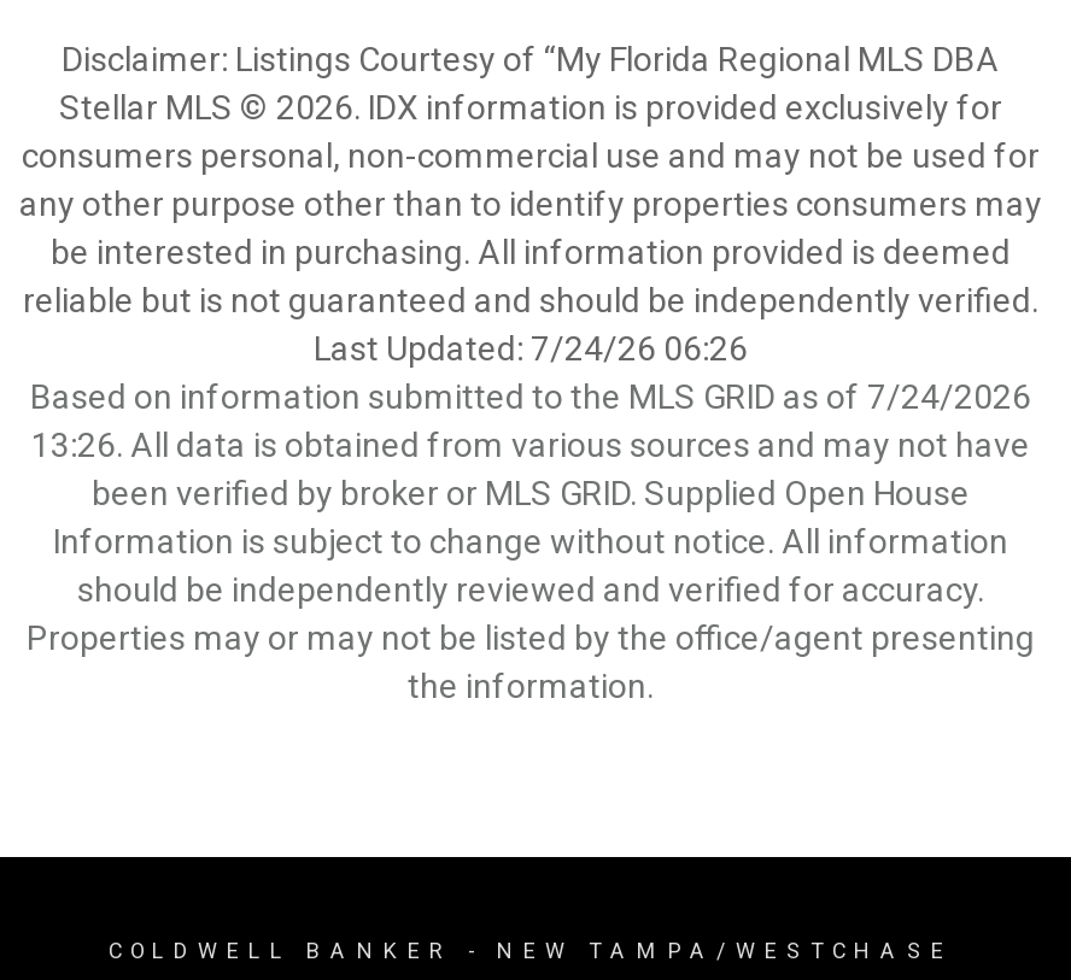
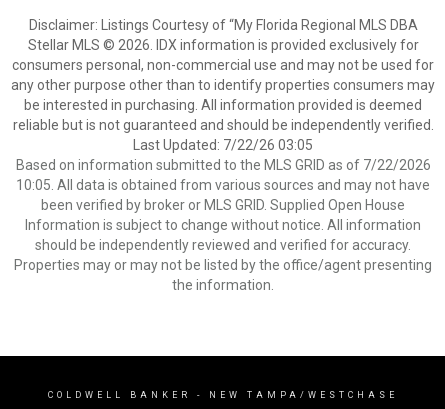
- Last Updated: 7/24/26 06:26
+ Last Updated: 7/22/26 03:05

- Based on information submitted to the MLS GRID as of 7/24/2026
+ Based on information submitted to the MLS GRID as of 7/22/2026

- 13:26. All data is obtained from various sources and may not have
+ 10:05. All data is obtained from various sources and may not have
